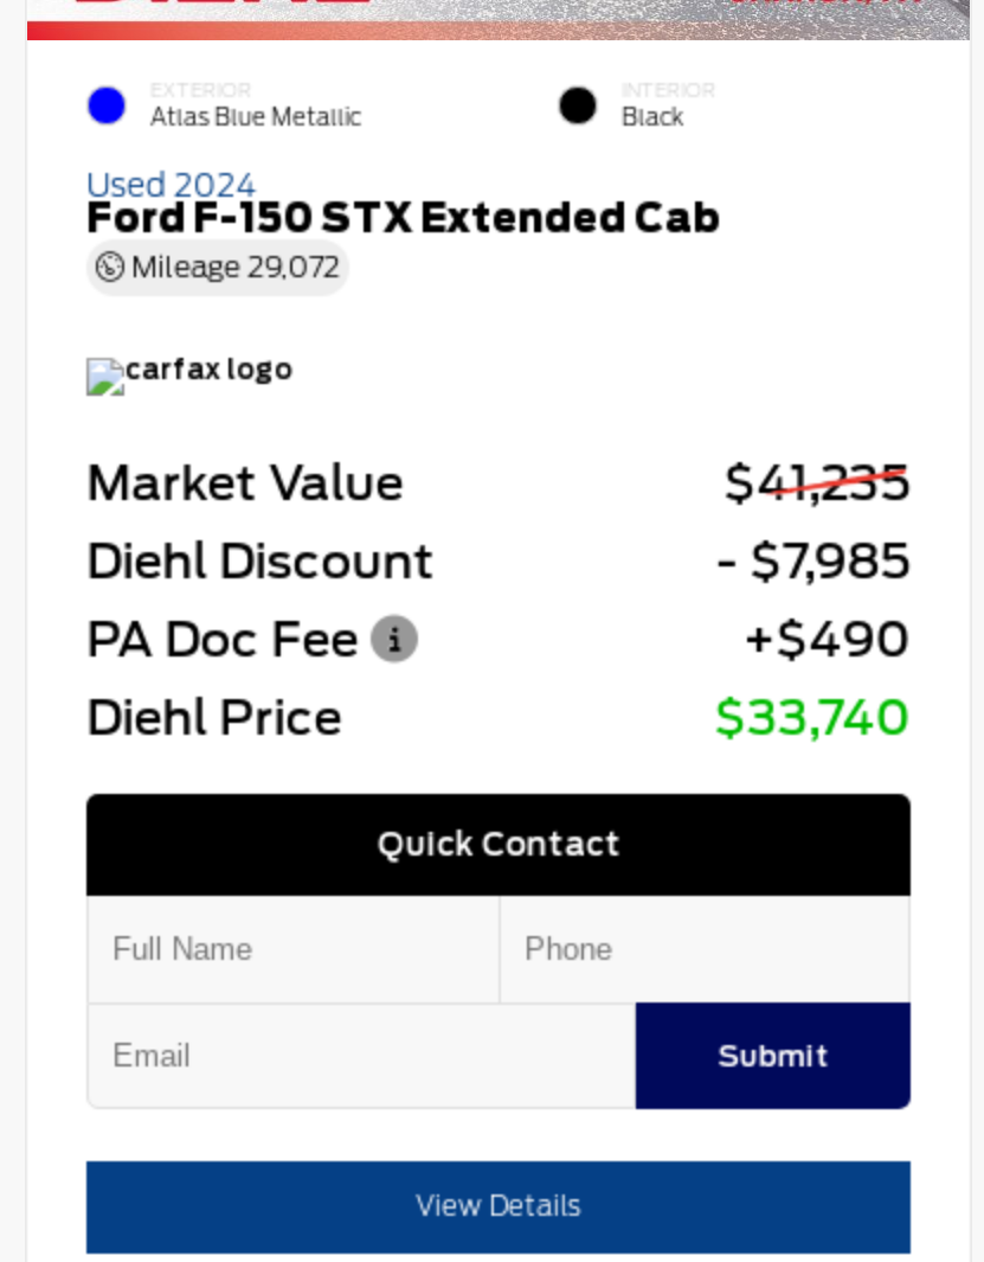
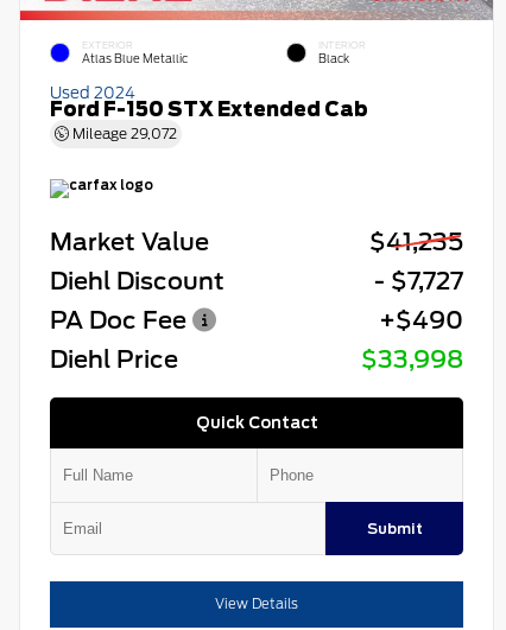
- - $7,985
+ - $7,727

- $33,740
+ $33,998
